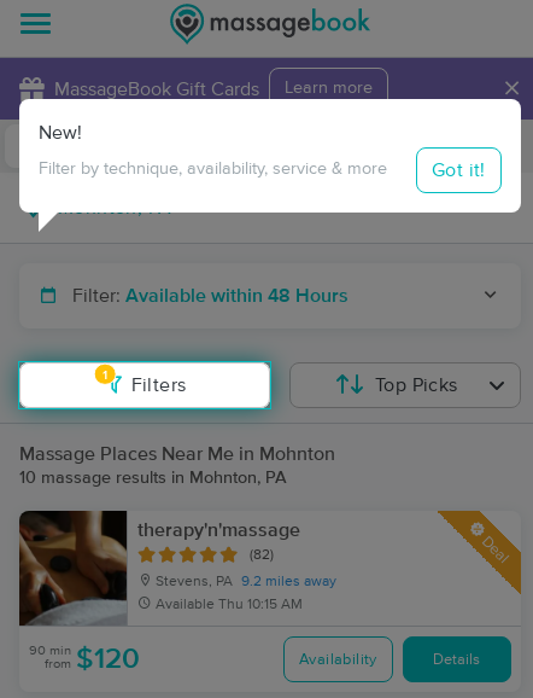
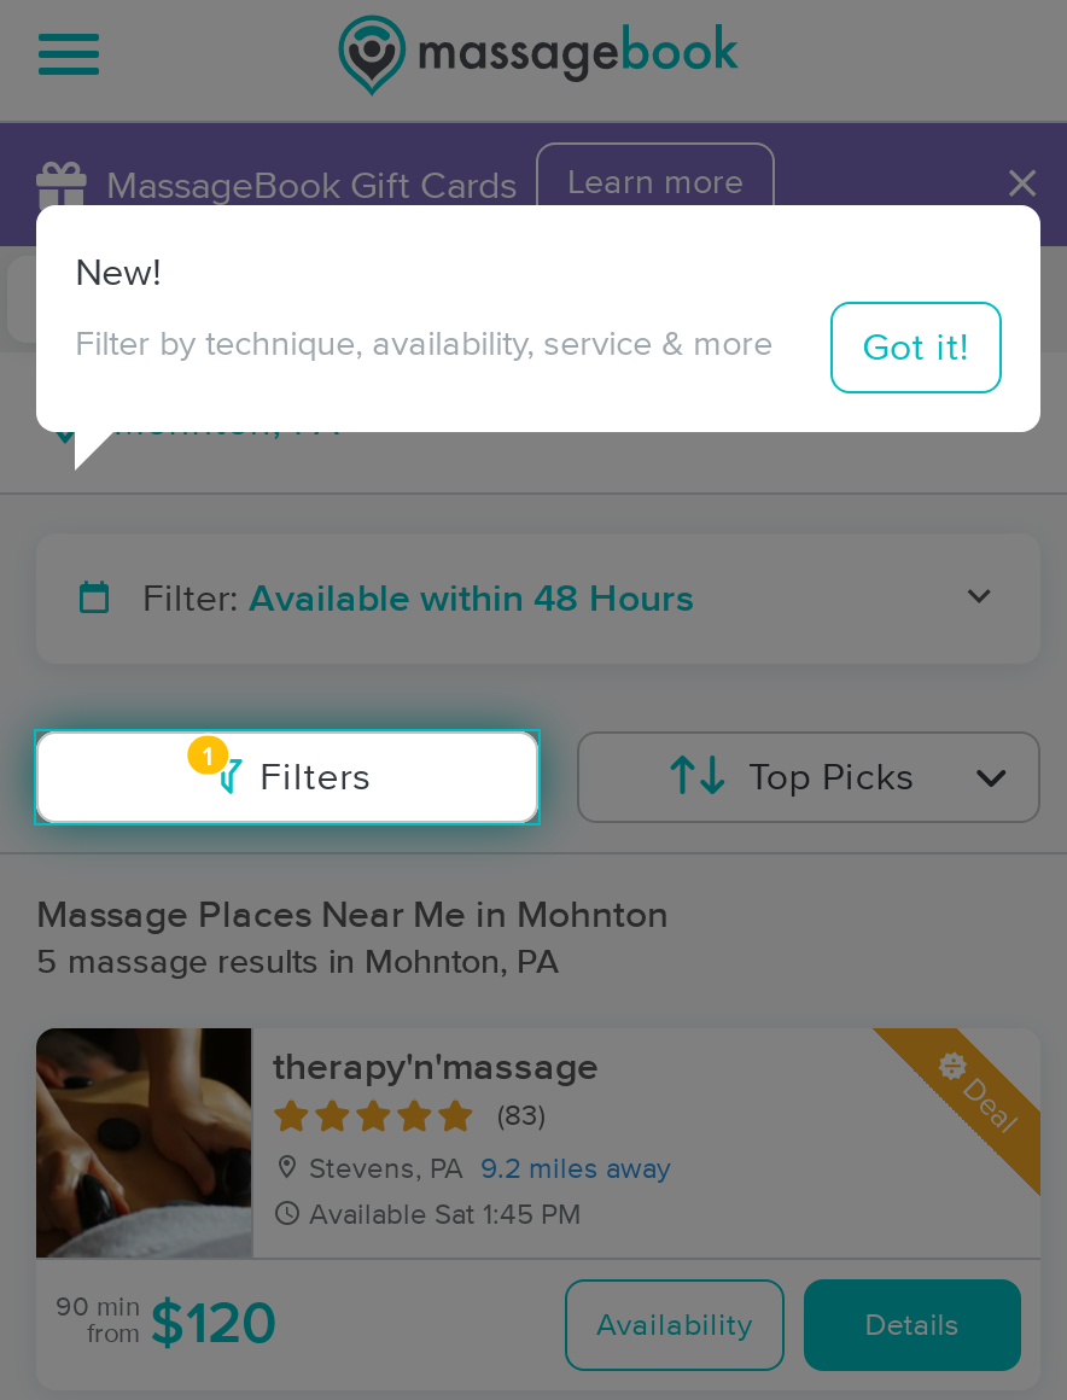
- 10 massage results in Mohnton, PA
+ 5 massage results in Mohnton, PA

- (82)
+ (83)

- Available Thu 10:15 AM
+ Available Sat 1:45 PM
